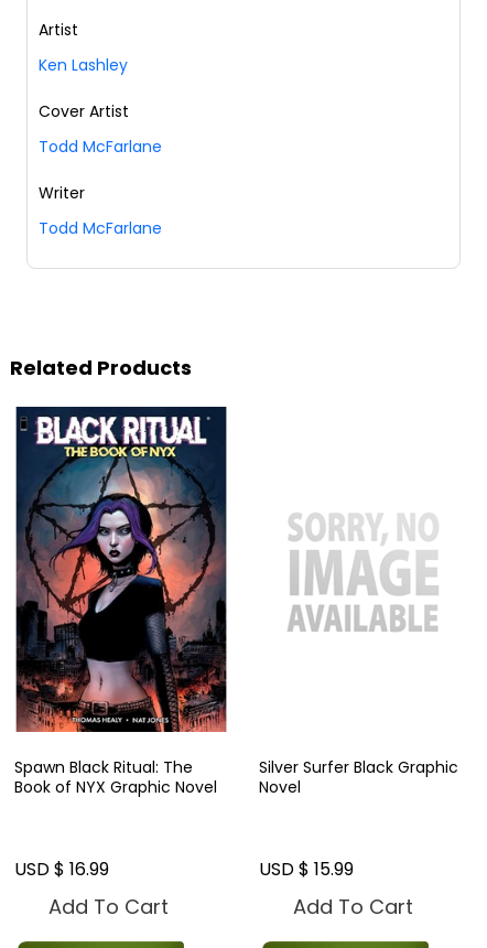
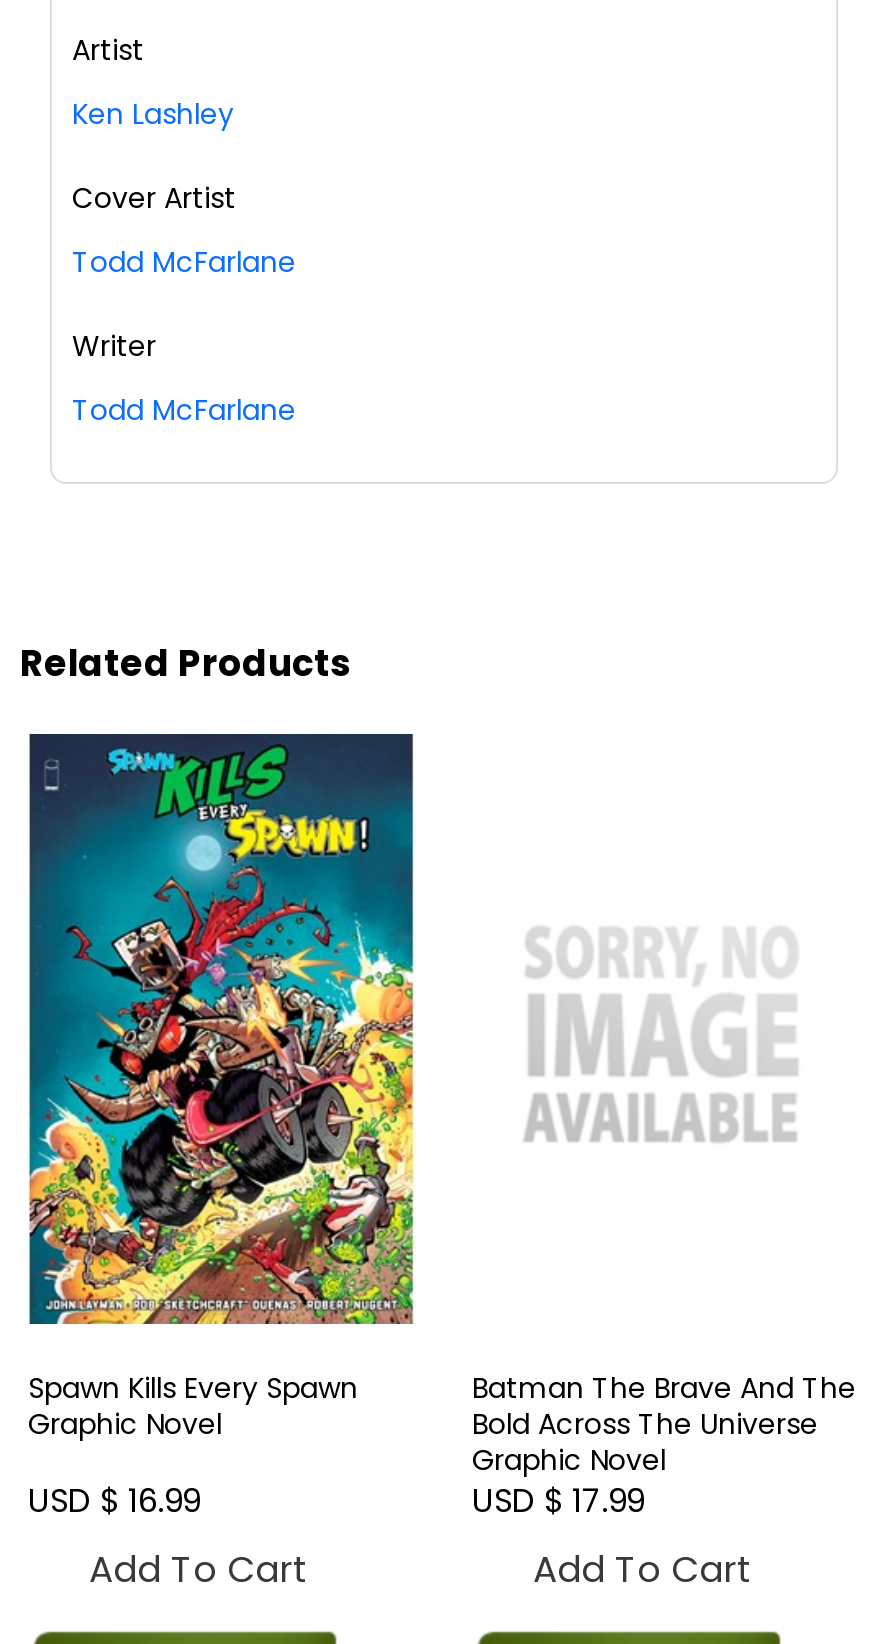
- [image]
- Spawn Black Ritual: The
- Book of NYX Graphic Novel
+ [image]
+ Spawn Kills Every Spawn
+ Graphic Novel

- Silver Surfer Black Graphic
- Novel
- USD $ 15.99
+ Batman The Brave And The
+ Bold Across The Universe
+ Graphic Novel
+ USD $ 17.99
